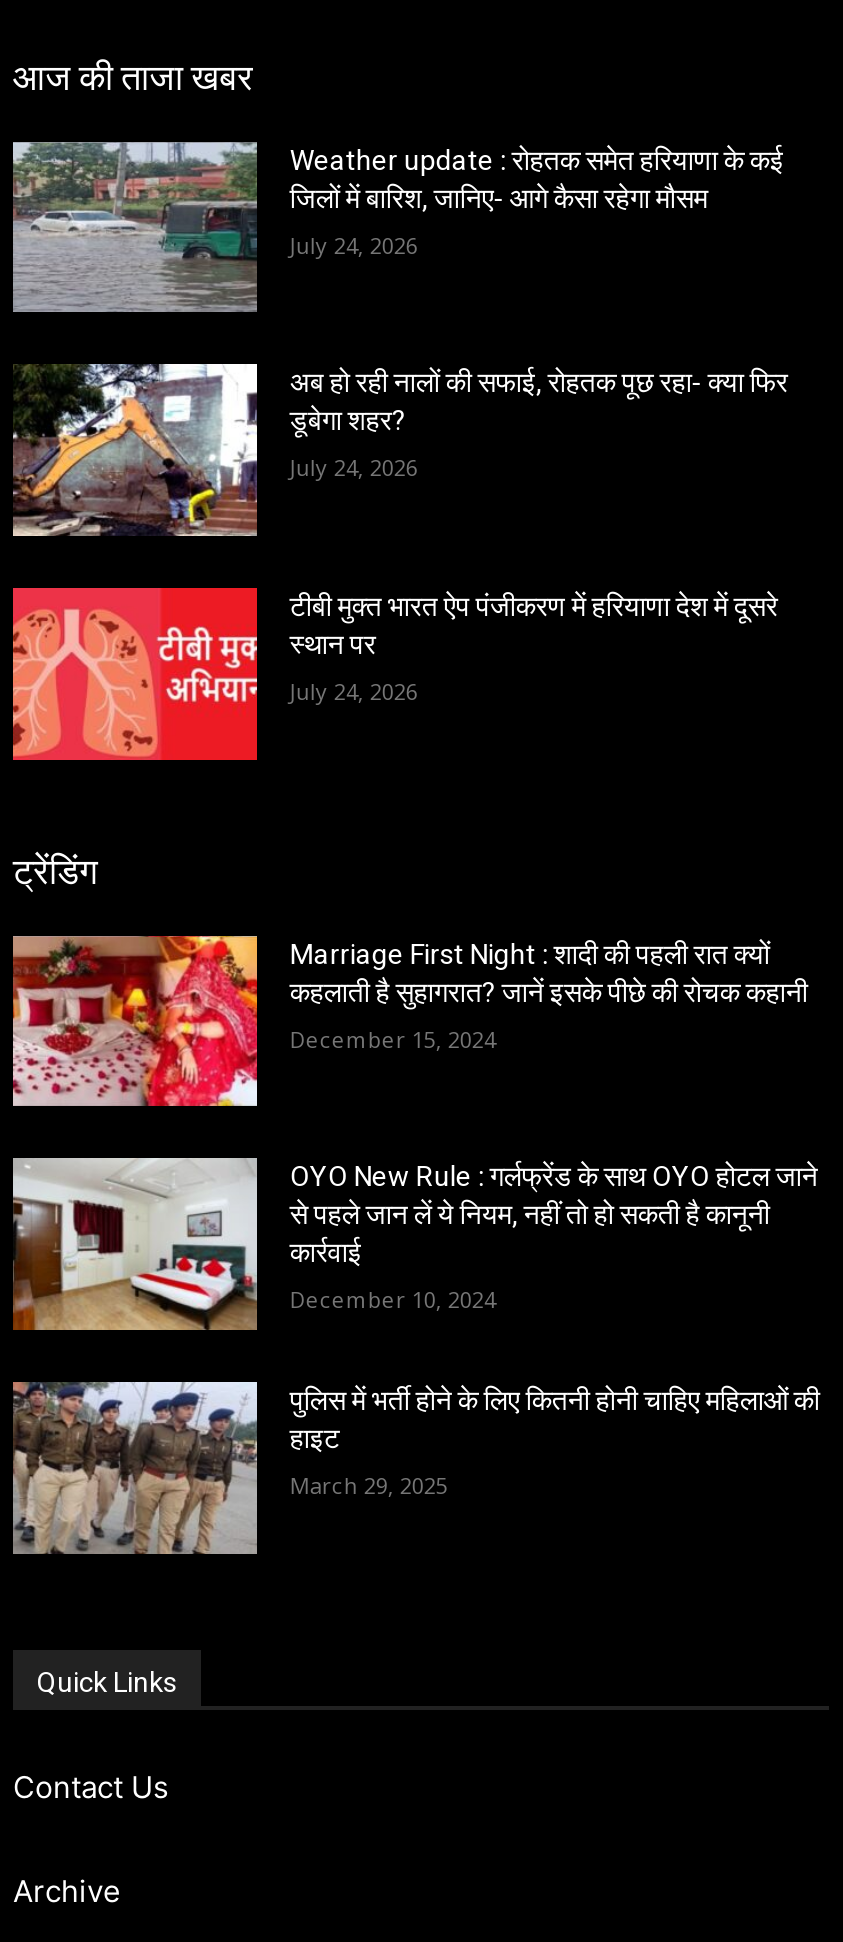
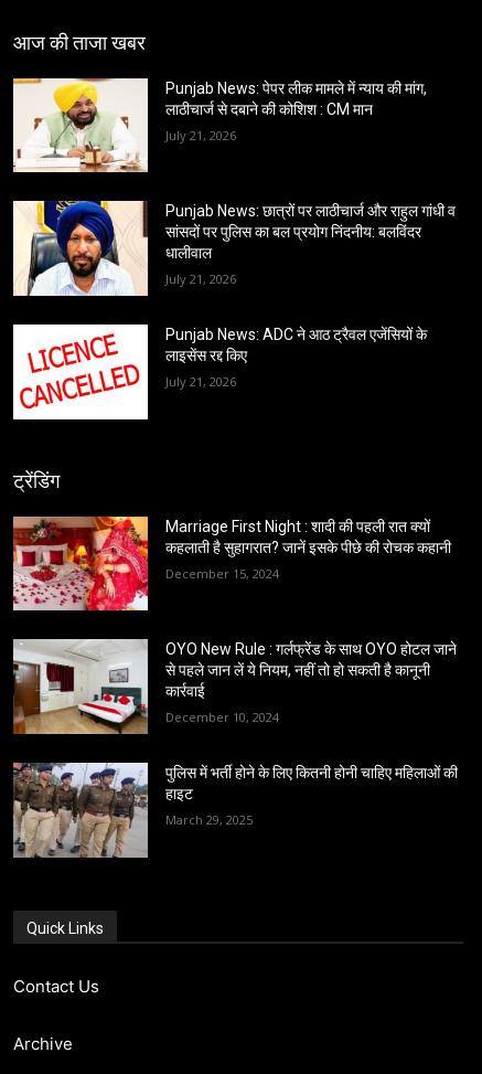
- [image]
- Weather update : रोहतक समेत हरियाणा के कई
- जिलों में बारिश, जानिए- आगे कैसा रहेगा मौसम
+ [image]
+ Punjab News: पेपर लीक मामले में न्याय की मांग,
+ लाठीचार्ज से दबाने की कोशिश : CM मान

- July 24, 2026
+ July 21, 2026

- [image]
- अब हो रही नालों की सफाई, रोहतक पूछ रहा- क्या फिर
- डूबेगा शहर?
+ [image]
+ Punjab News: छात्रों पर लाठीचार्ज और राहुल गांधी व
+ सांसदों पर पुलिस का बल प्रयोग निंदनीय: बलविंदर
+ धालीवाल

- July 24, 2026
+ July 21, 2026

- [image]
- टीबी मुक्त भारत ऐप पंजीकरण में हरियाणा देश में दूसरे
- स्थान पर
+ [image]
+ Punjab News: ADC ने आठ ट्रैवल एजेंसियों के
+ लाइसेंस रद्द किए

- July 24, 2026
+ July 21, 2026
